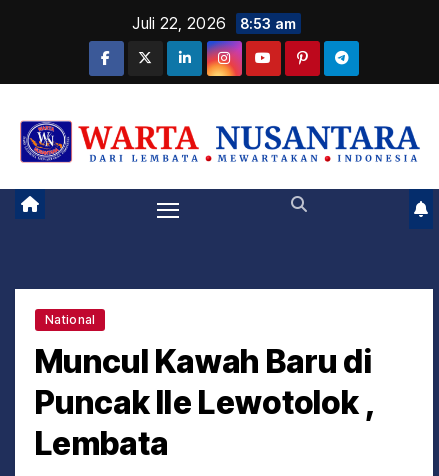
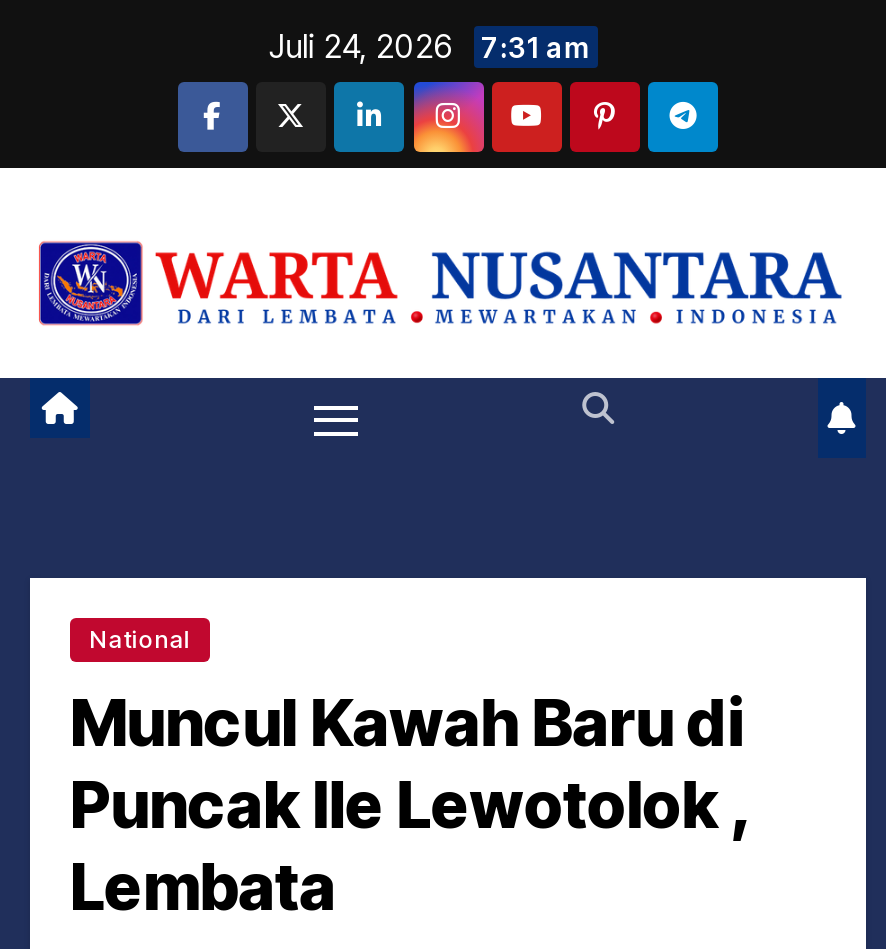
- Juli 22, 2026 8:53 am
+ Juli 24, 2026 7:31 am
